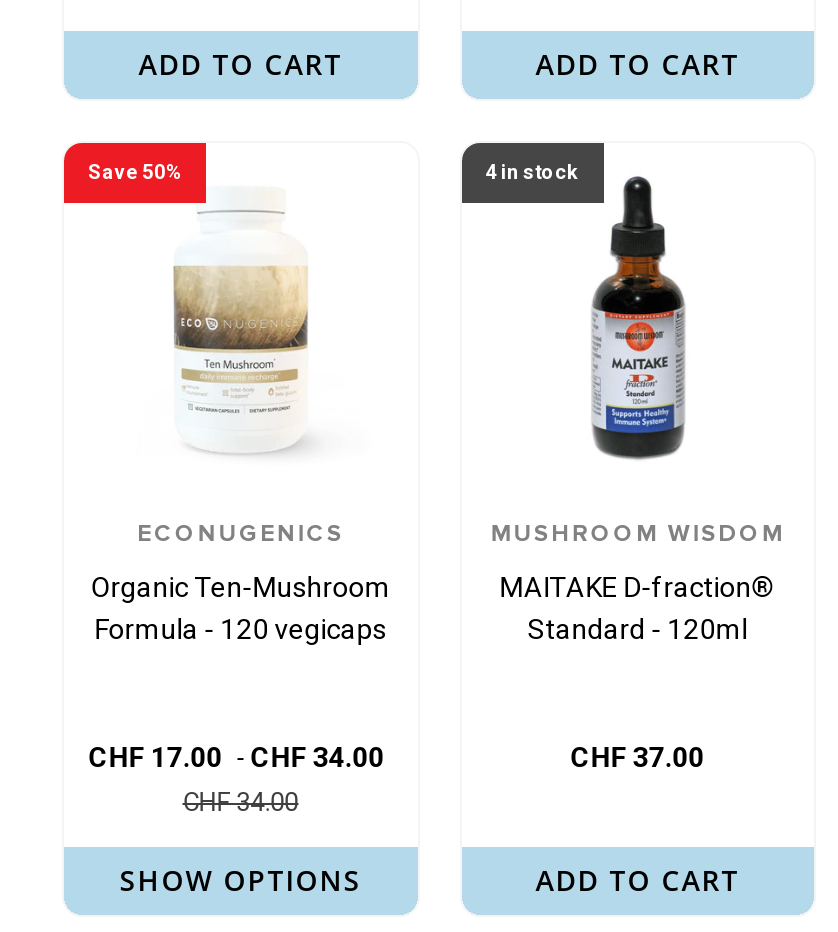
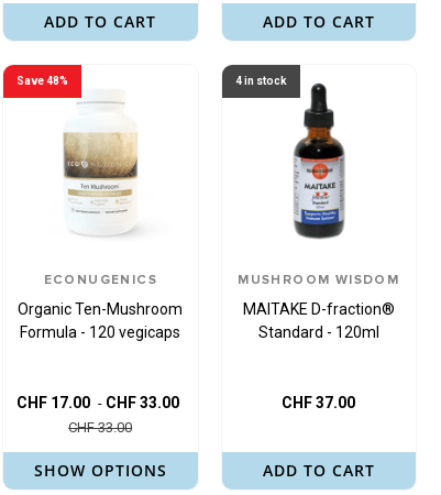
- Save 50%
+ Save 48%

- CHF 17.00 - CHF 34.00
+ CHF 17.00 - CHF 33.00

- CHF 34.00
+ CHF 33.00
